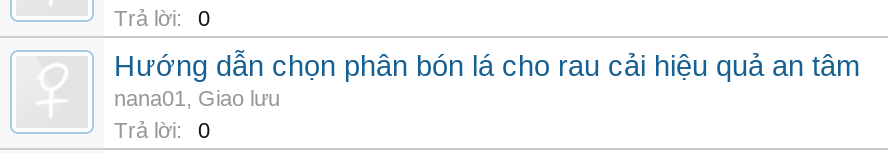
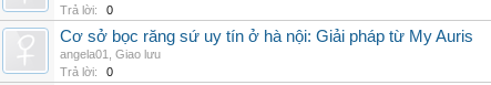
- Hướng dẫn chọn phân bón lá cho rau cải hiệu quả an tâm
- nana01, Giao lưu
+ Cơ sở bọc răng sứ uy tín ở hà nội: Giải pháp từ My Auris
+ angela01, Giao lưu
